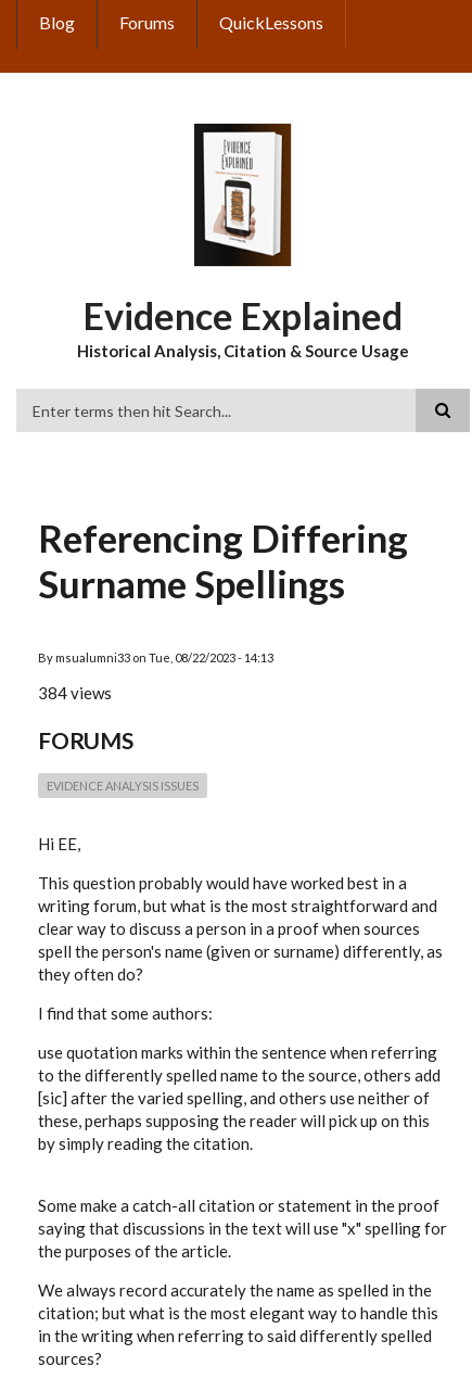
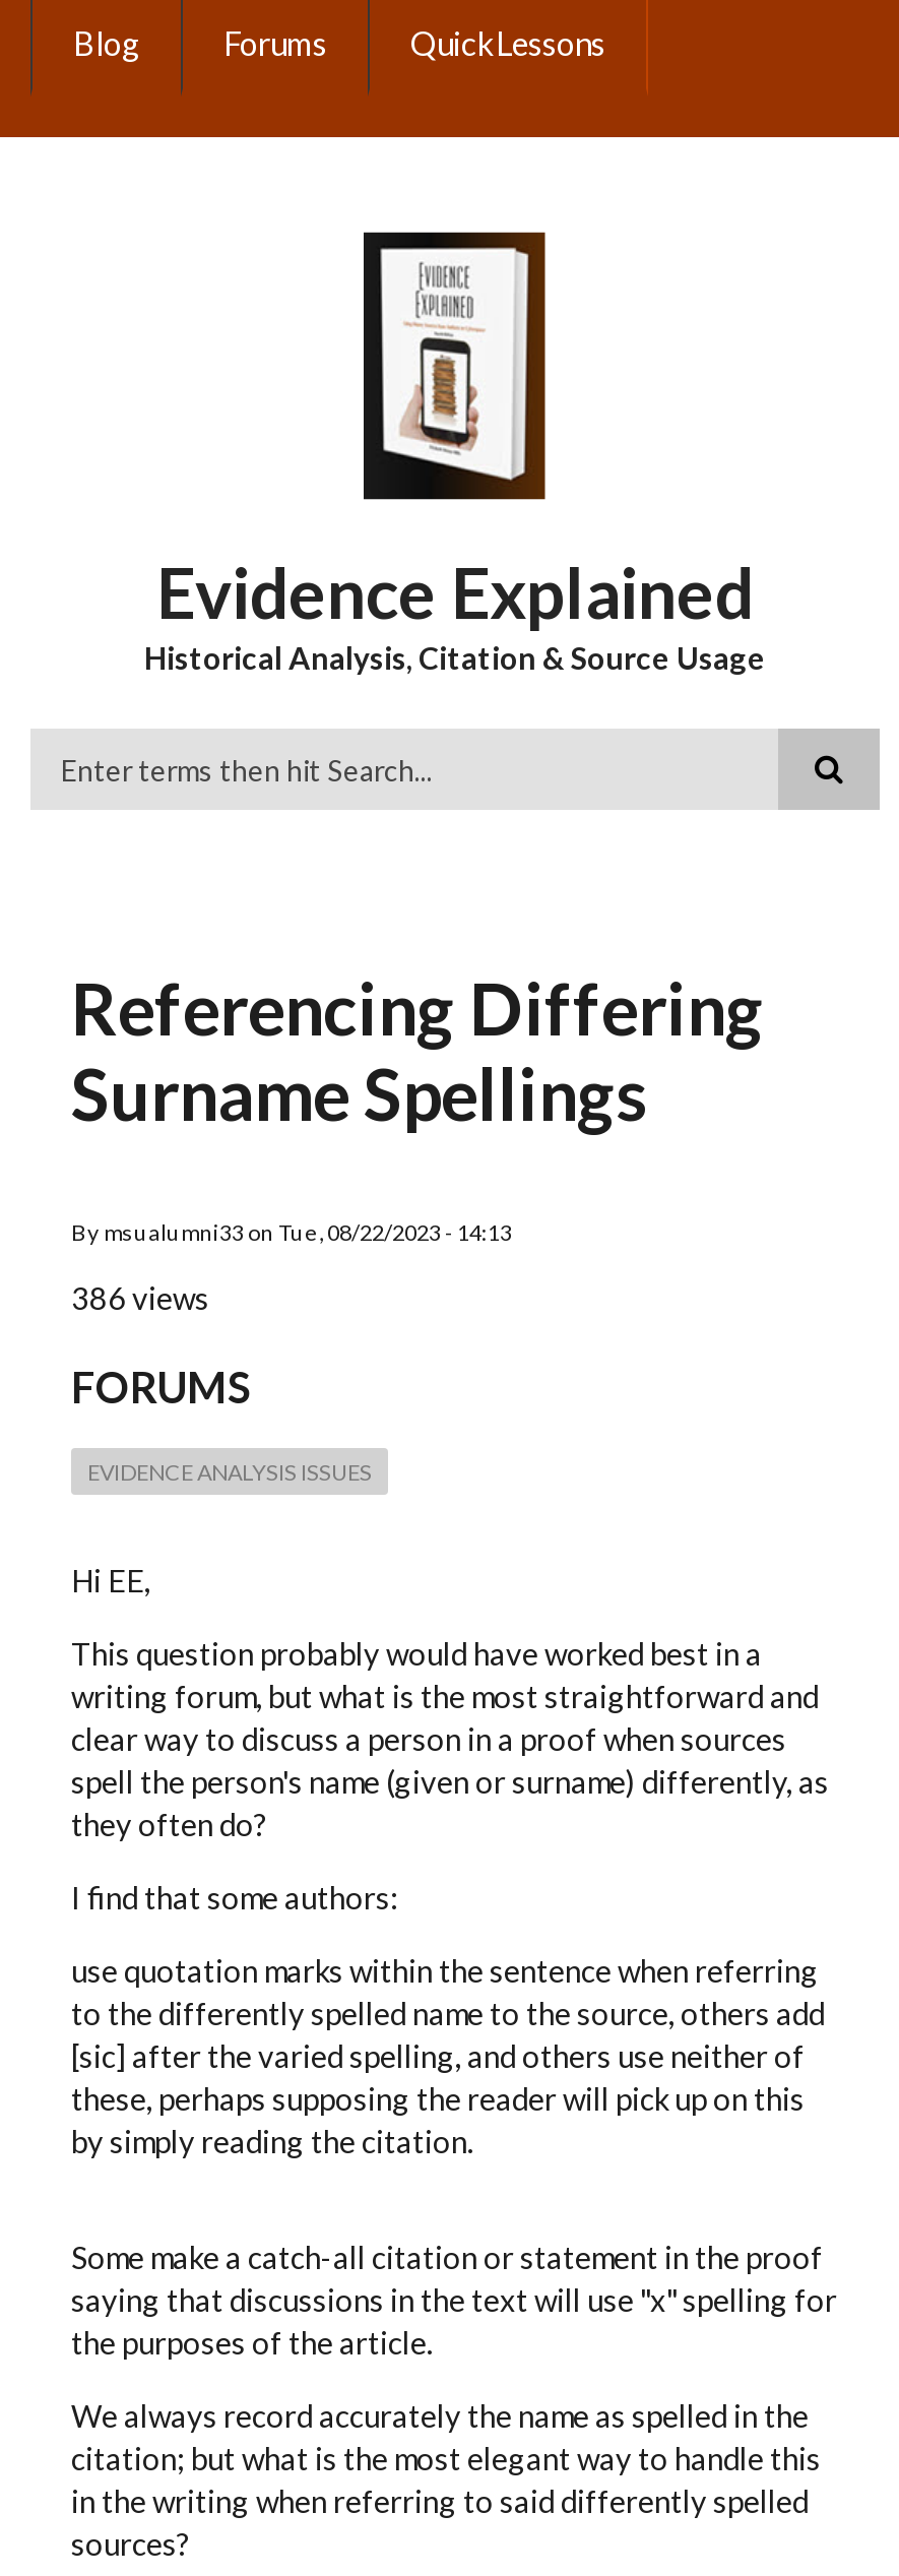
- 384 views
+ 386 views
